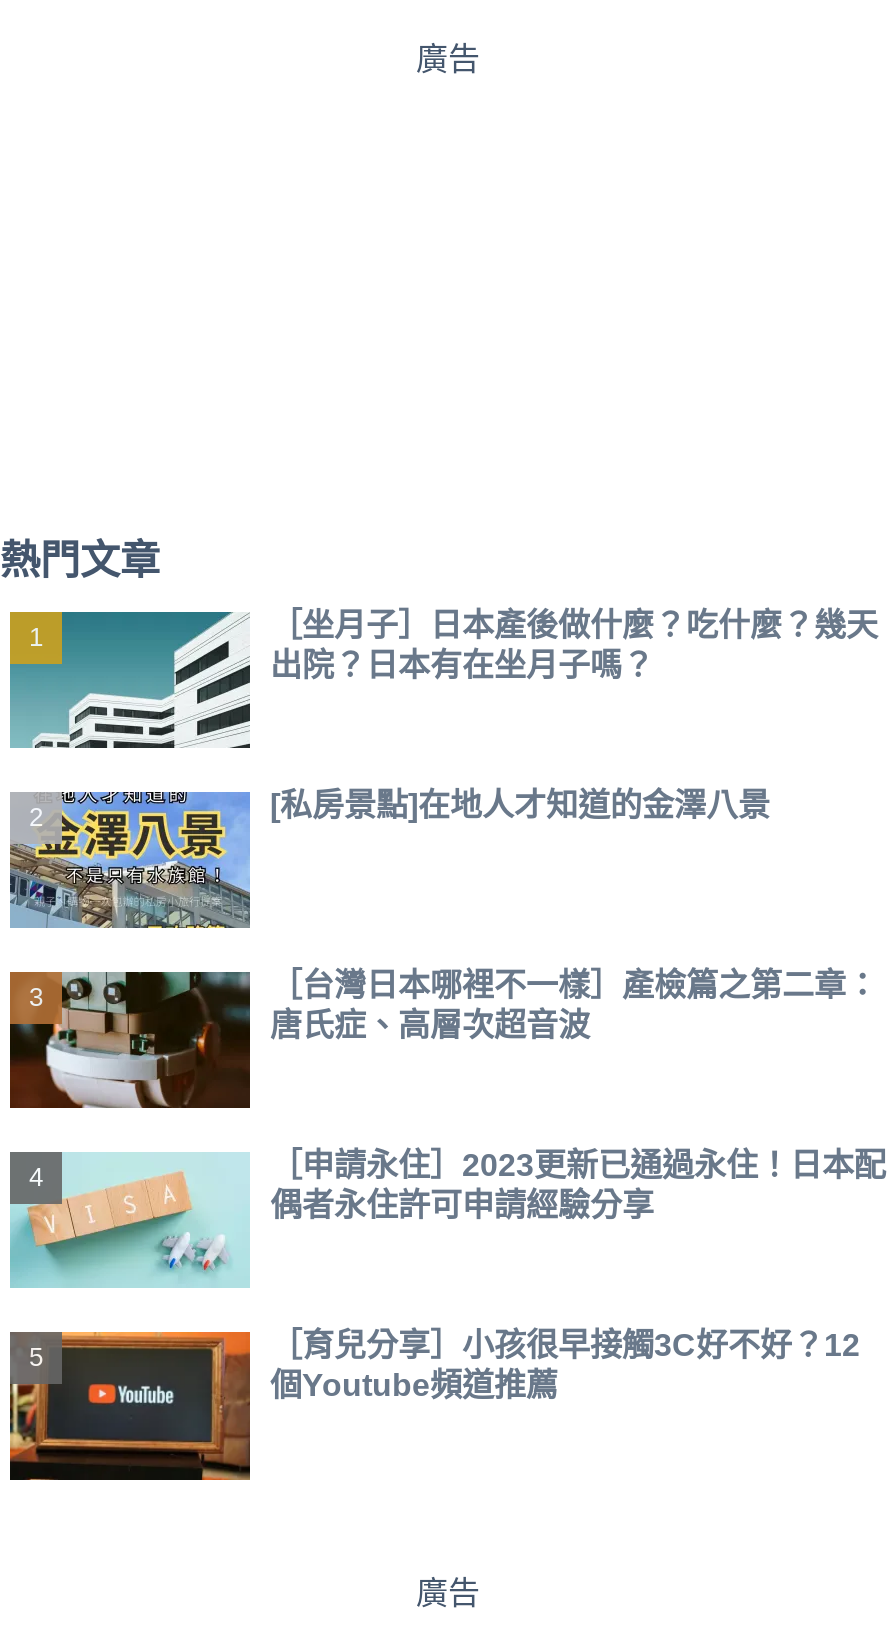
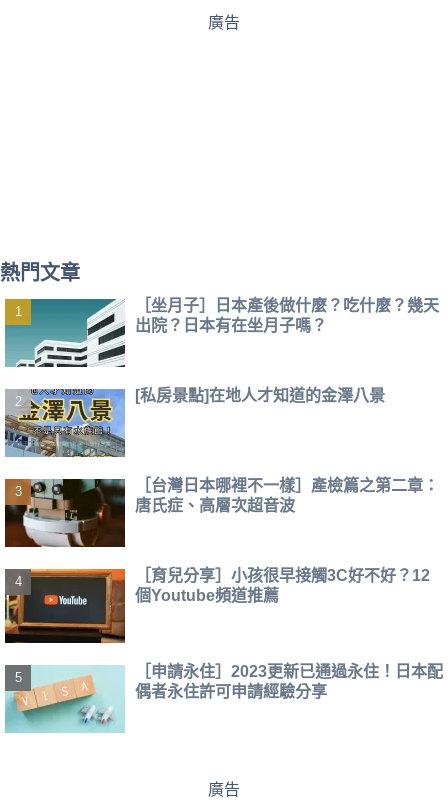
moved down: [image] | ［申請永住］2023更新已通過永住！日本配 | 偶者永住許可申請經驗分享

moved up: [image] | ［育兒分享］小孩很早接觸3C好不好？12 | 個Youtube頻道推薦
